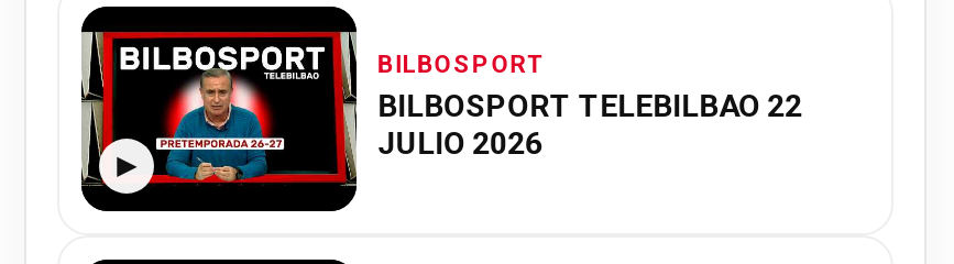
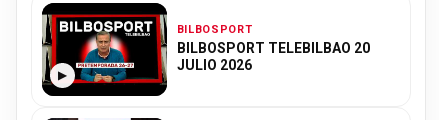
- BILBOSPORT TELEBILBAO 22
+ BILBOSPORT TELEBILBAO 20
